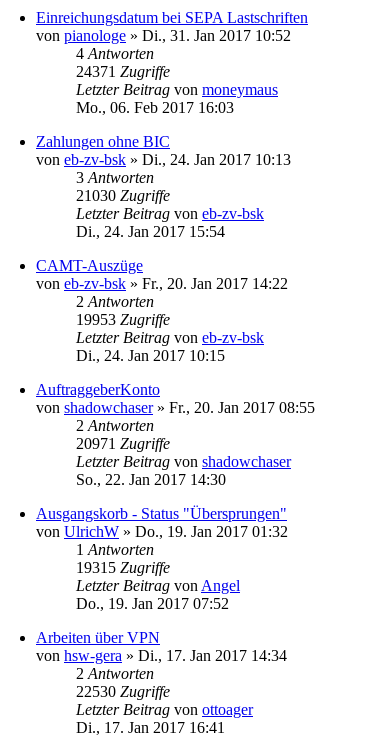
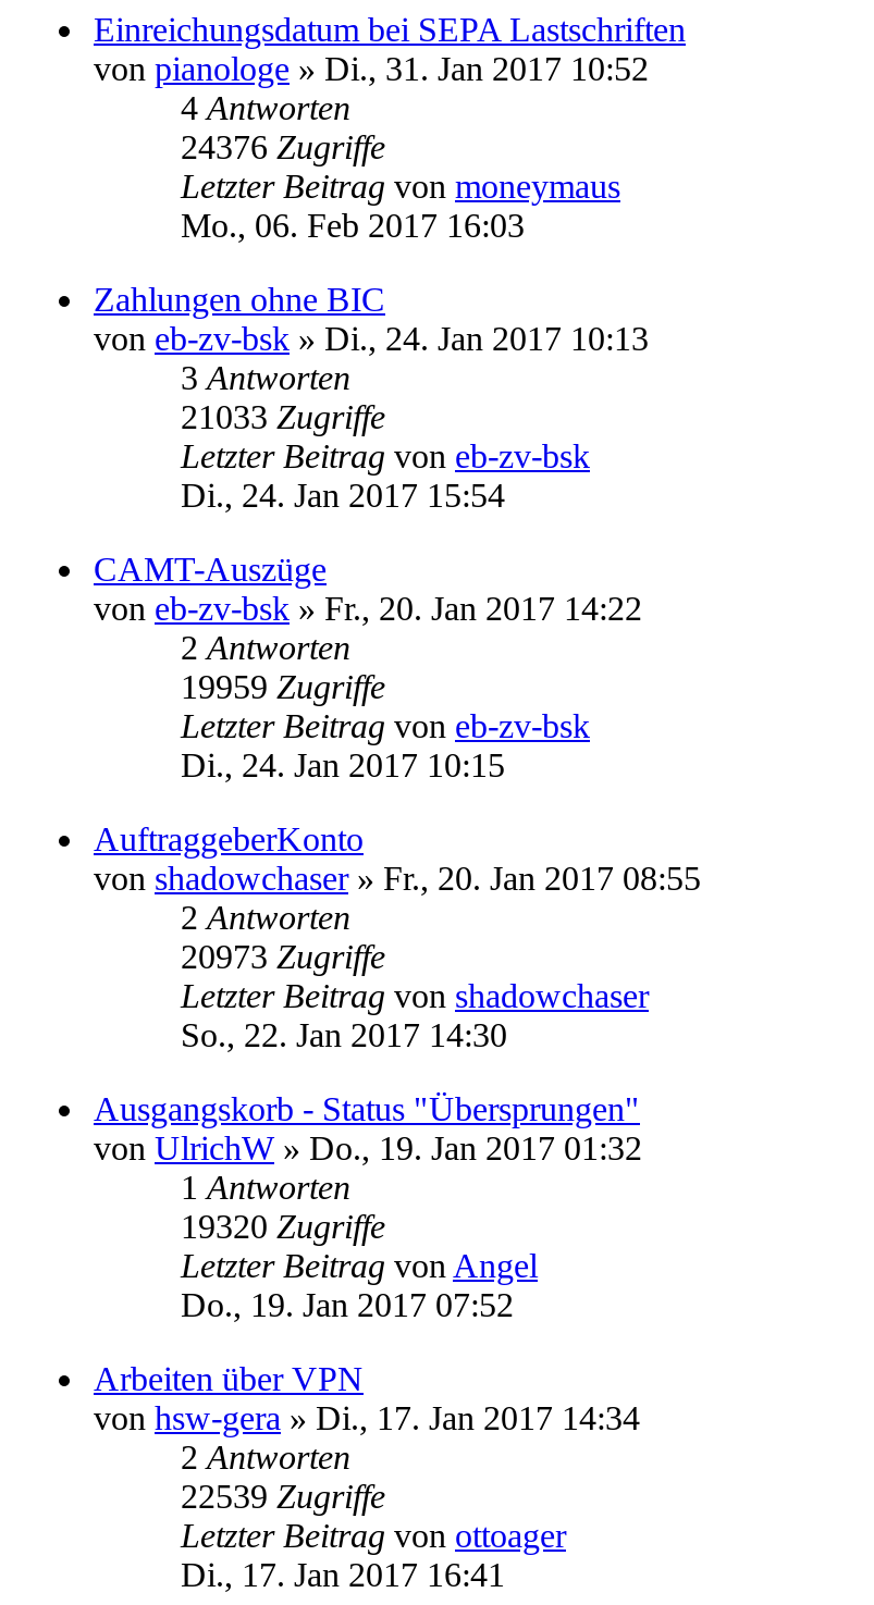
- 24371 Zugriffe
+ 24376 Zugriffe

- 21030 Zugriffe
+ 21033 Zugriffe

- 19953 Zugriffe
+ 19959 Zugriffe

- 20971 Zugriffe
+ 20973 Zugriffe

- 19315 Zugriffe
+ 19320 Zugriffe

- 22530 Zugriffe
+ 22539 Zugriffe
